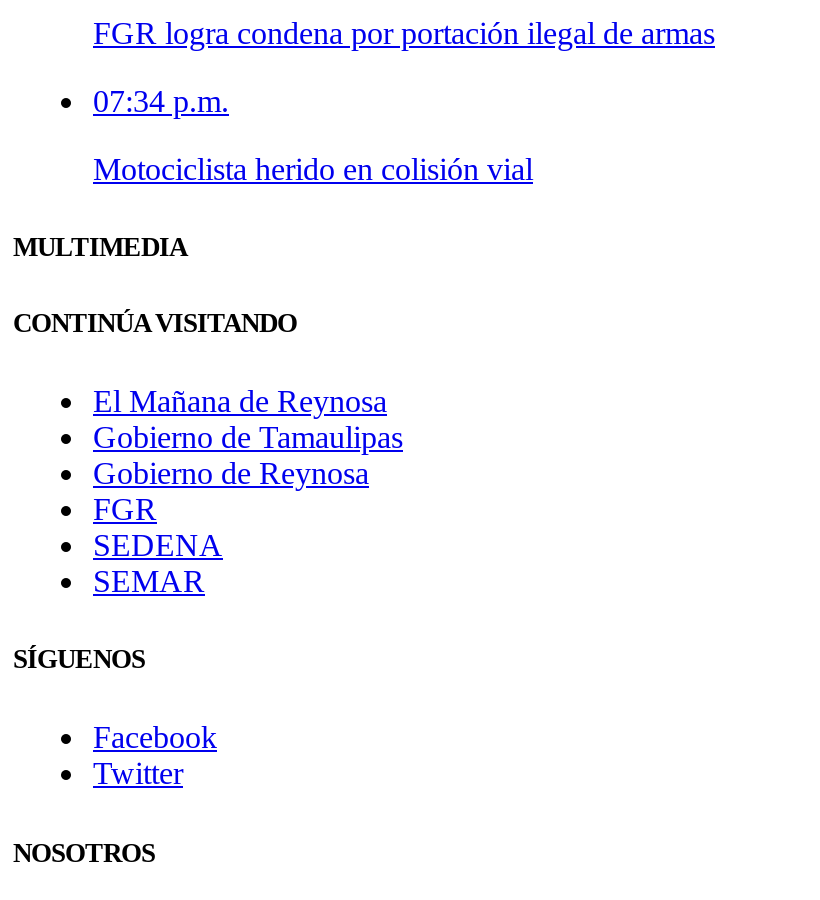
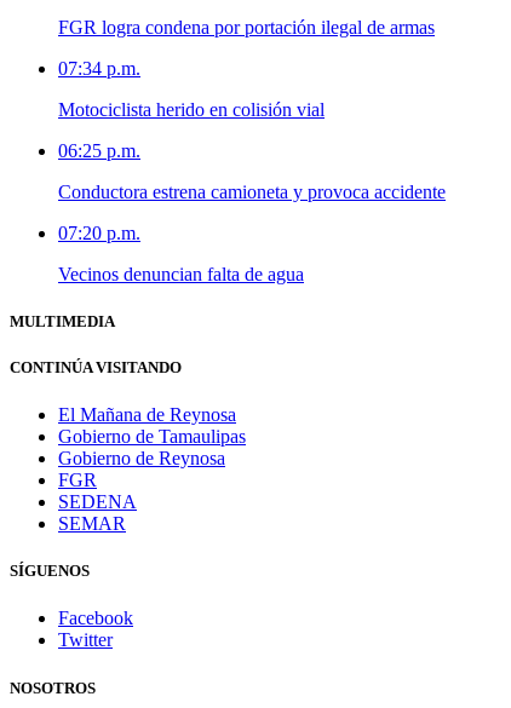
+ 06:25 p.m.
+ Conductora estrena camioneta y provoca accidente
+ 07:20 p.m.
+ Vecinos denuncian falta de agua
